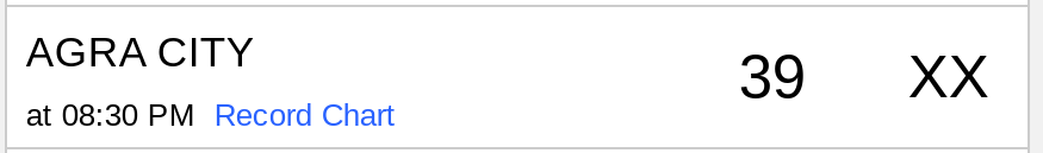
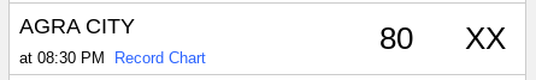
- 39 XX
+ 80 XX
